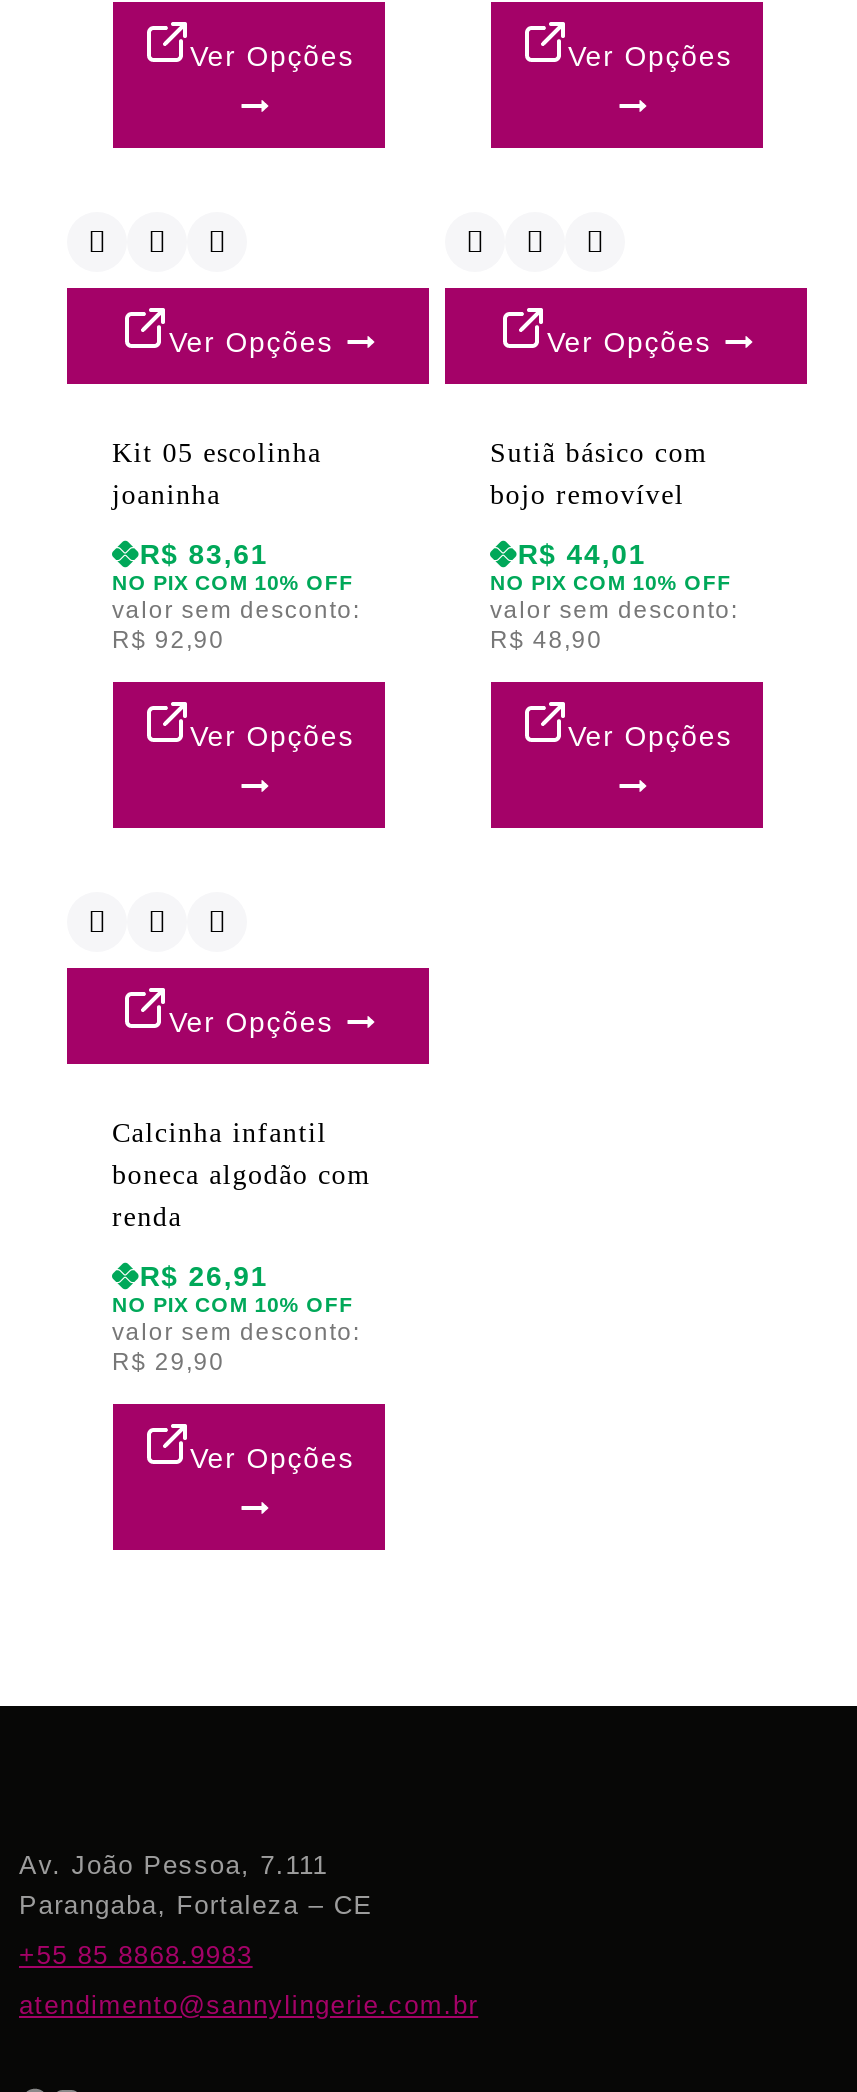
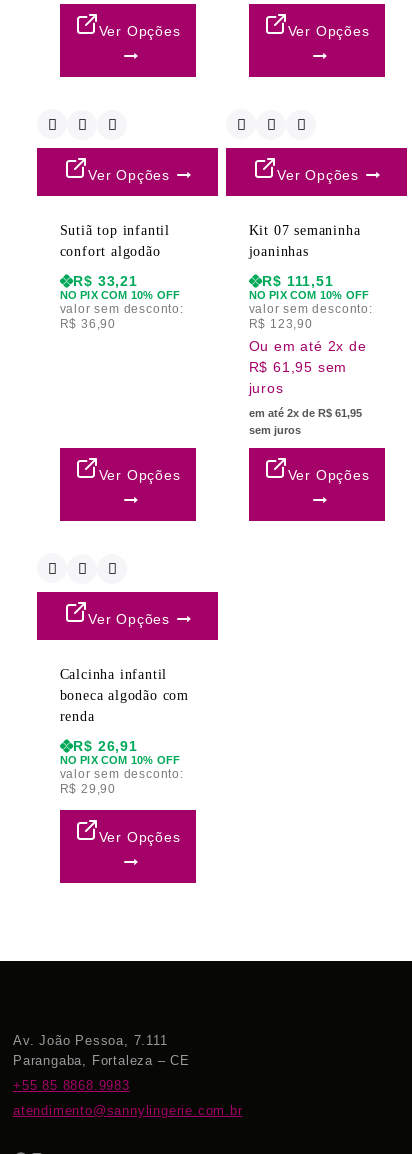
- Kit 05 escolinha
- joaninha
+ Sutiã top infantil
+ confort algodão

- Sutiã básico com
- bojo removível
+ Kit 07 semaninha
+ joaninhas

- R$83,61
+ R$33,21

- R$44,01
+ R$111,51

- R$92,90
+ R$36,90

- R$48,90
+ R$123,90
+ Ou em até 2x de
+ R$ 61,95 sem
+ juros
+ em até 2x de R$ 61,95
+ sem juros
